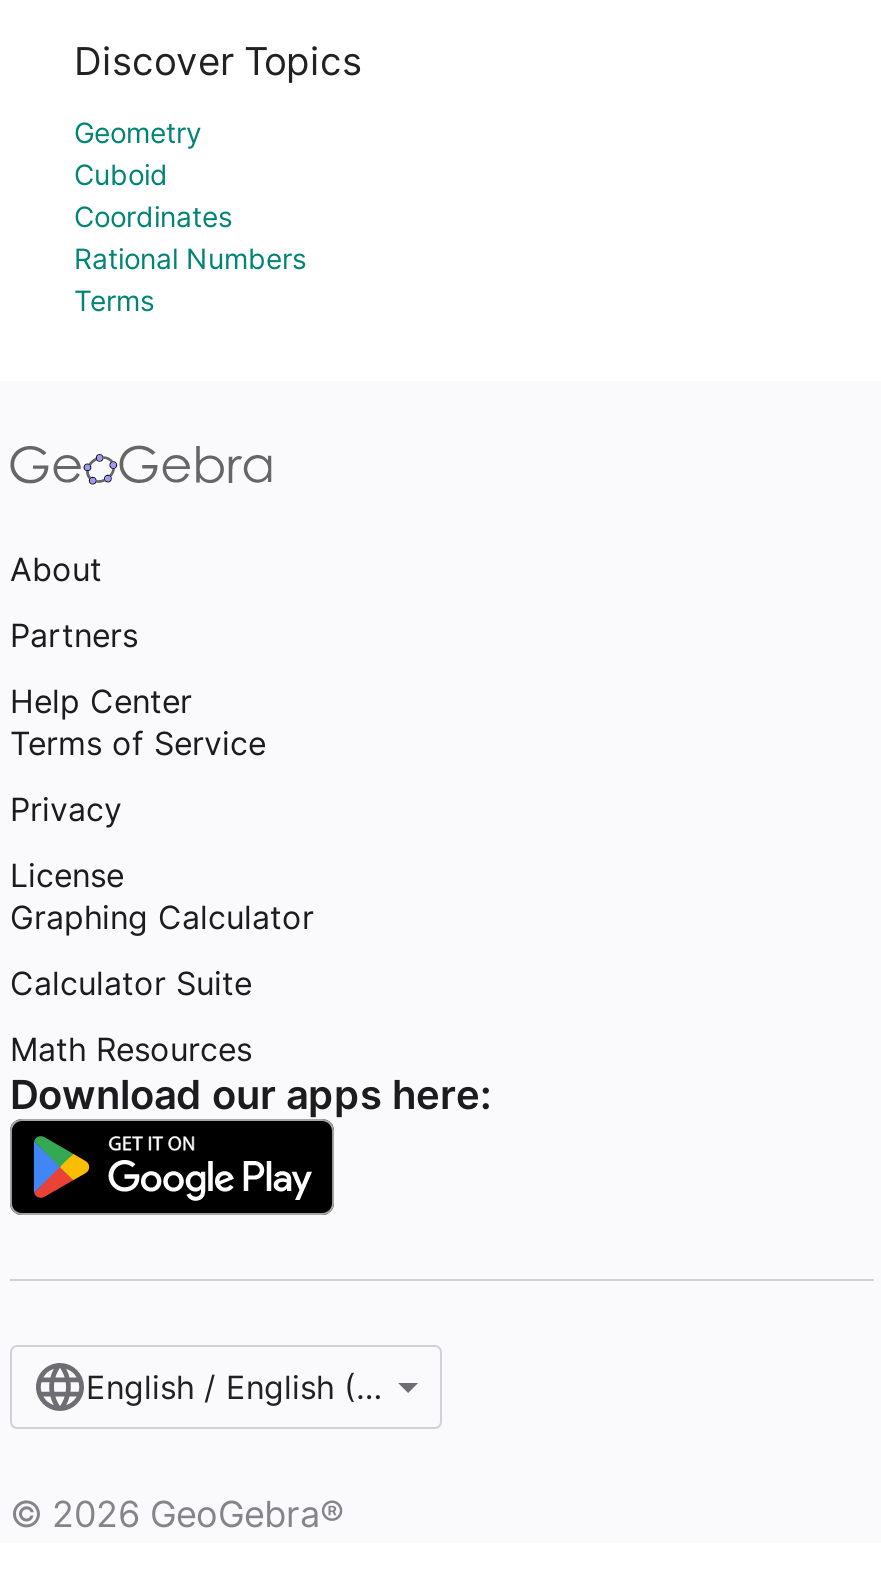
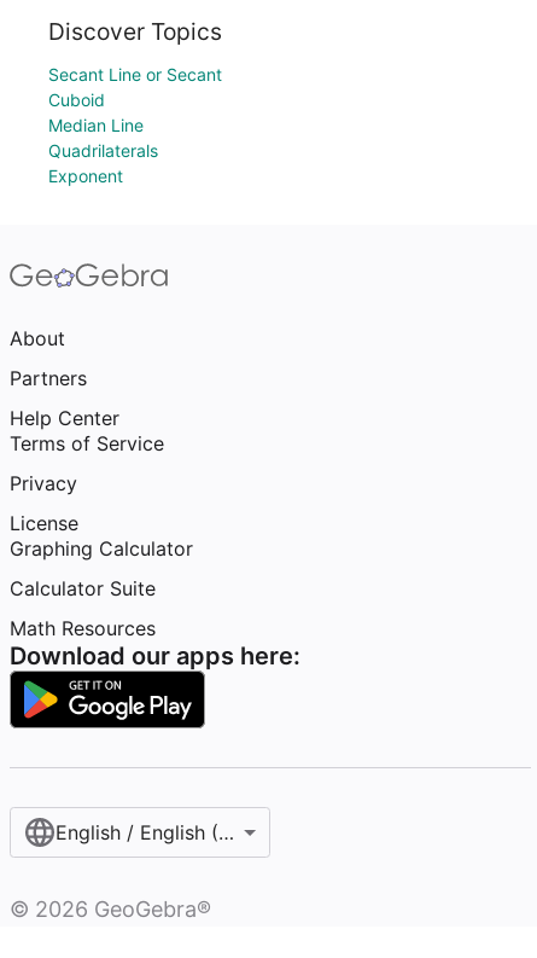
- Geometry
+ Secant Line or Secant

- Coordinates
- Rational Numbers
- Terms
+ Median Line
+ Quadrilaterals
+ Exponent
